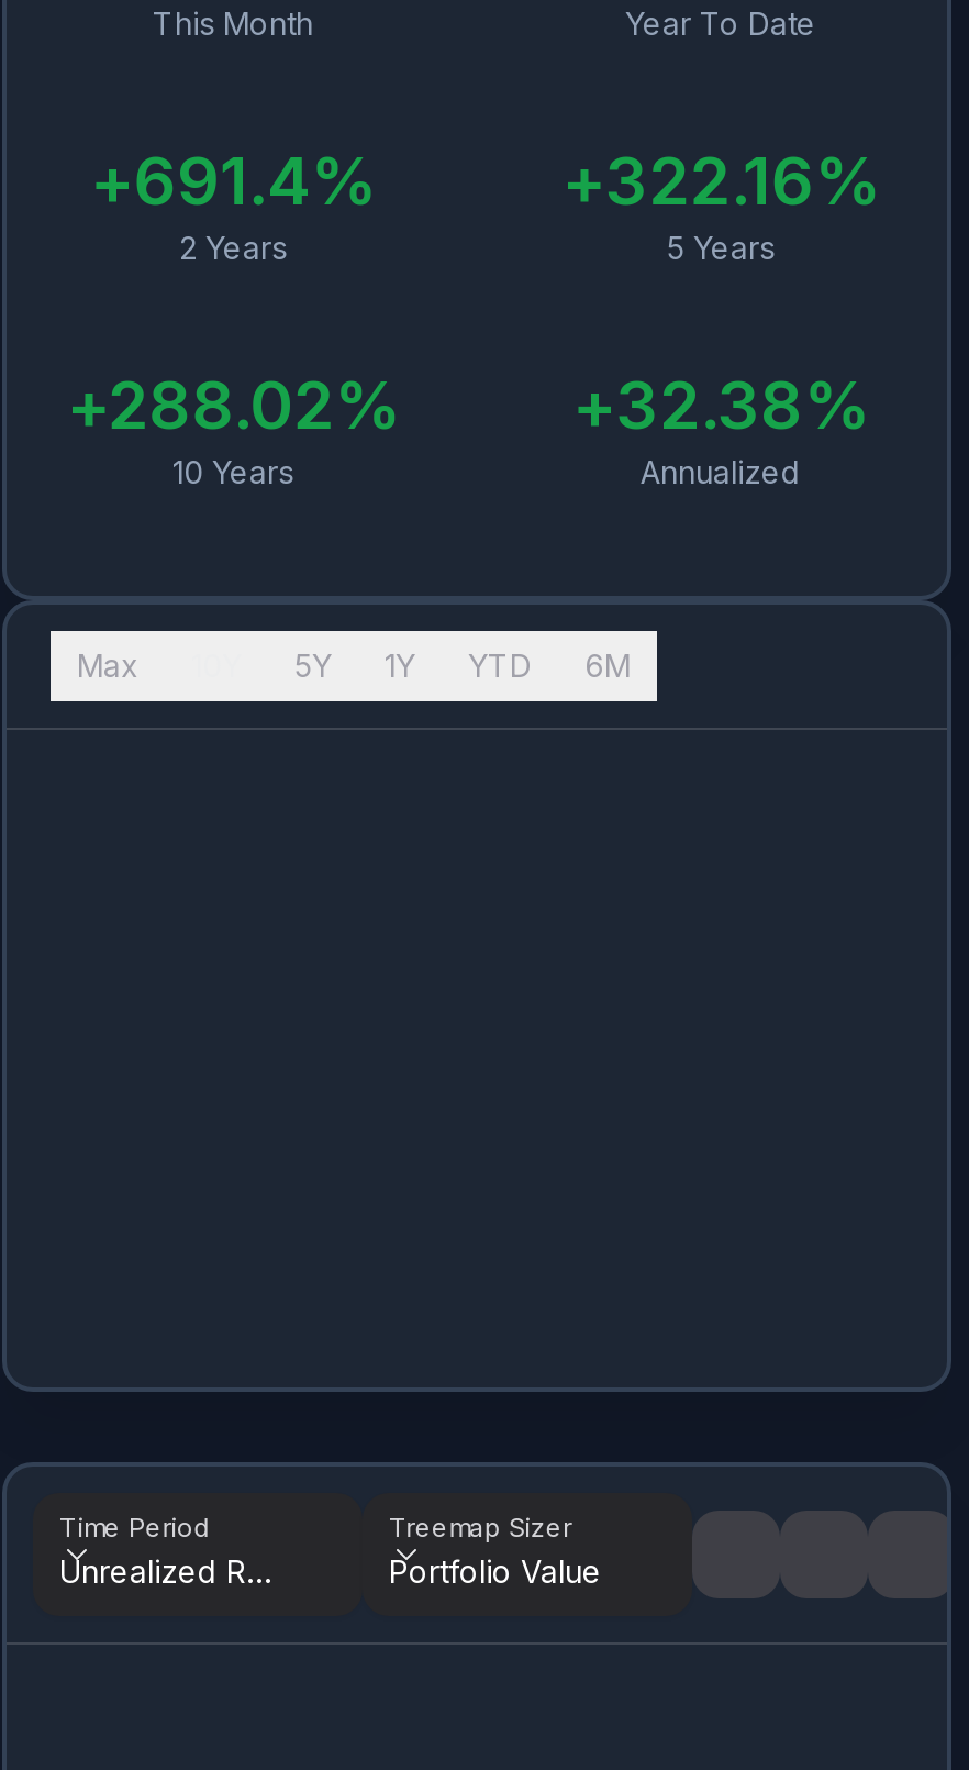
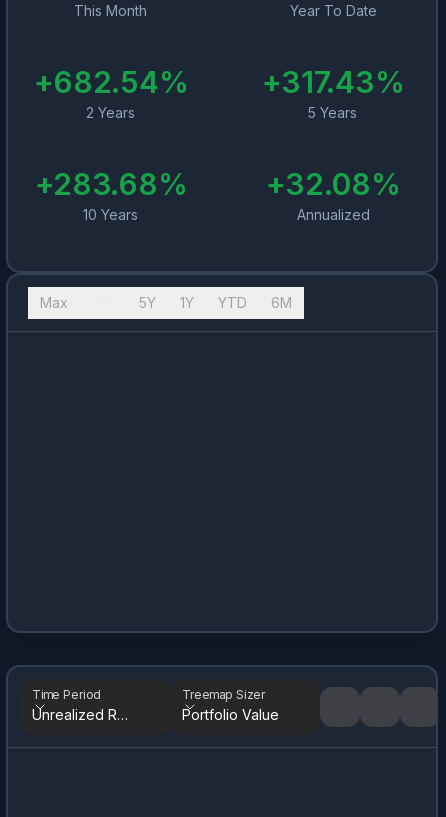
- +691.4%
+ +682.54%

- +322.16%
+ +317.43%

- +288.02%
+ +283.68%

- +32.38%
+ +32.08%
